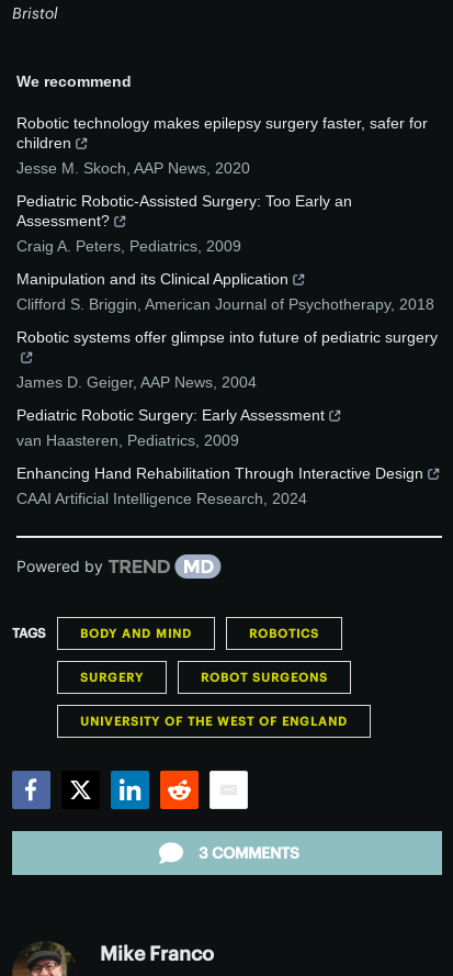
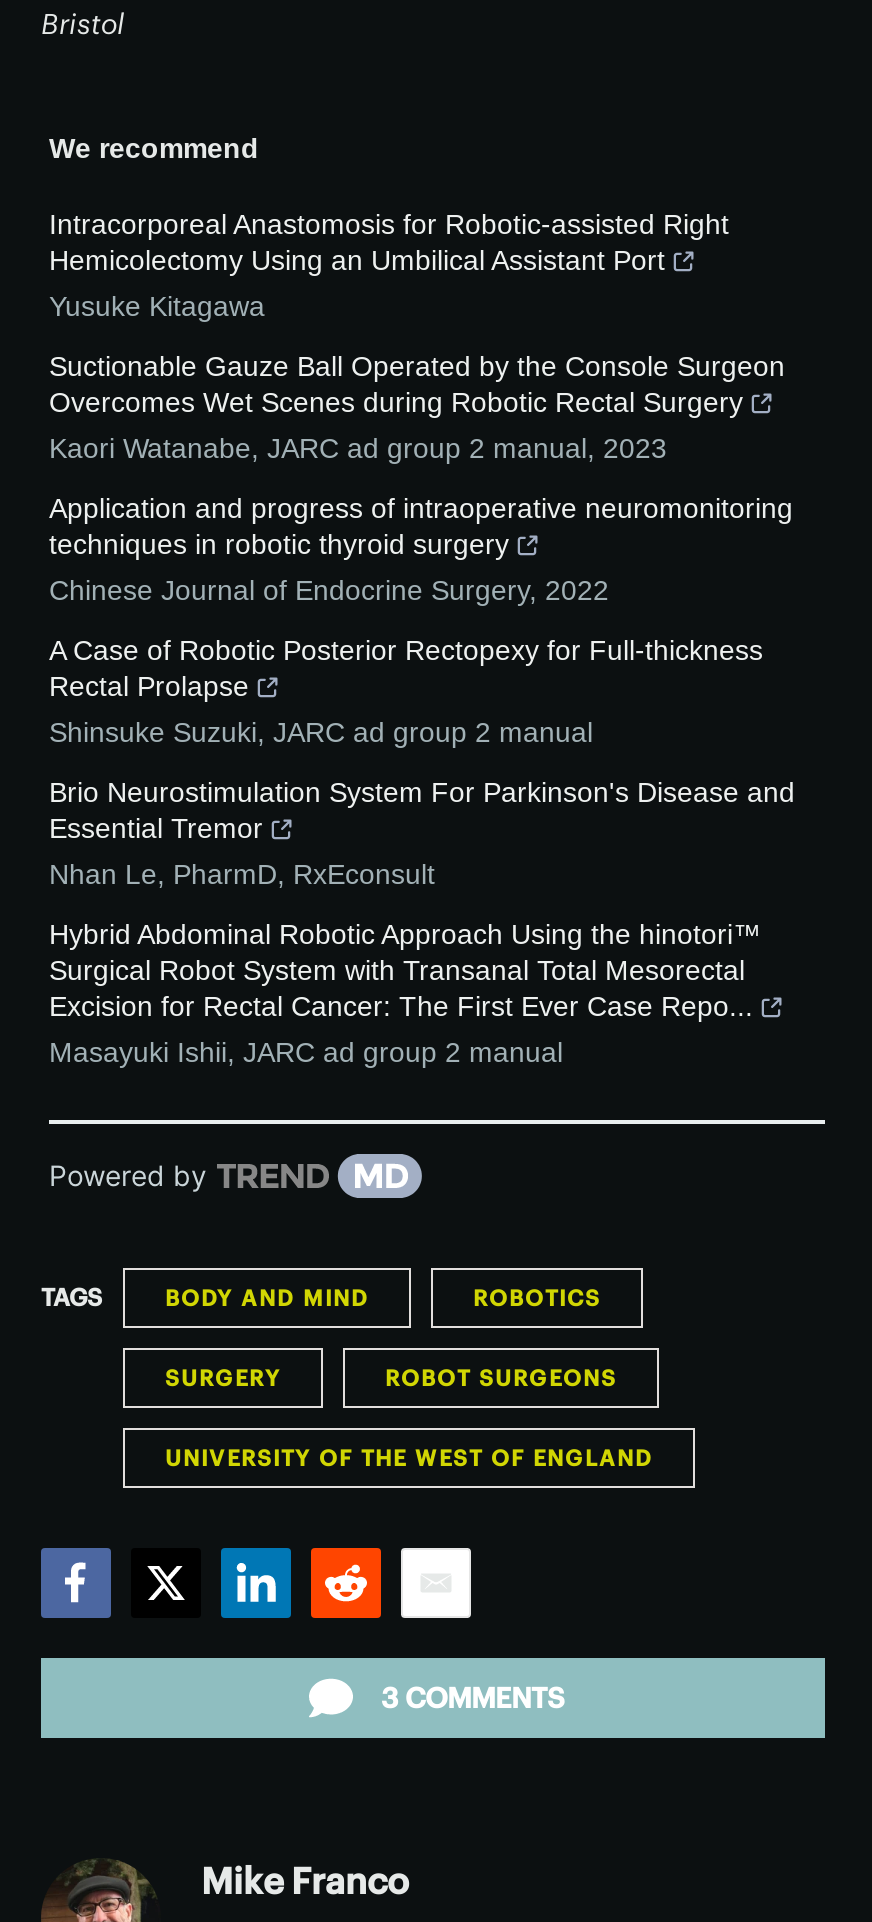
- Robotic technology makes epilepsy surgery faster, safer for
- children
- Jesse M. Skoch, AAP News, 2020
- Pediatric Robotic-Assisted Surgery: Too Early an
- Assessment?
- Craig A. Peters, Pediatrics, 2009
- Manipulation and its Clinical Application
- Clifford S. Briggin, American Journal of Psychotherapy, 2018
- Robotic systems offer glimpse into future of pediatric surgery
- James D. Geiger, AAP News, 2004
- Pediatric Robotic Surgery: Early Assessment
- van Haasteren, Pediatrics, 2009
- Enhancing Hand Rehabilitation Through Interactive Design
- CAAI Artificial Intelligence Research, 2024
+ Intracorporeal Anastomosis for Robotic-assisted Right
+ Hemicolectomy Using an Umbilical Assistant Port
+ Yusuke Kitagawa
+ Suctionable Gauze Ball Operated by the Console Surgeon
+ Overcomes Wet Scenes during Robotic Rectal Surgery
+ Kaori Watanabe, JARC ad group 2 manual, 2023
+ Application and progress of intraoperative neuromonitoring
+ techniques in robotic thyroid surgery
+ Chinese Journal of Endocrine Surgery, 2022
+ A Case of Robotic Posterior Rectopexy for Full-thickness
+ Rectal Prolapse
+ Shinsuke Suzuki, JARC ad group 2 manual
+ Brio Neurostimulation System For Parkinson's Disease and
+ Essential Tremor
+ Nhan Le, PharmD, RxEconsult
+ Hybrid Abdominal Robotic Approach Using the hinotori™
+ Surgical Robot System with Transanal Total Mesorectal
+ Excision for Rectal Cancer: The First Ever Case Repo...
+ Masayuki Ishii, JARC ad group 2 manual
